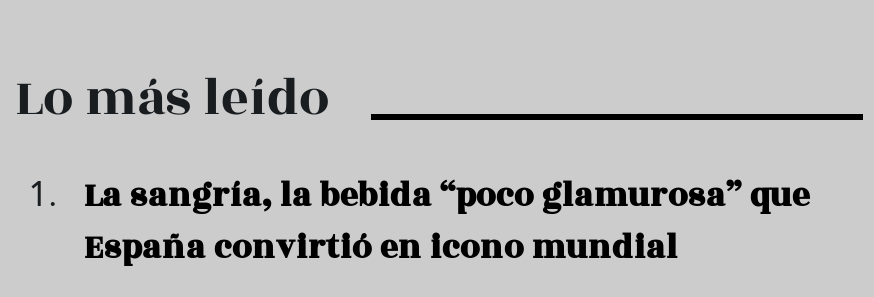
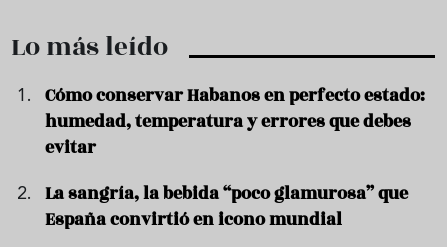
+ Cómo conservar Habanos en perfecto estado:
+ humedad, temperatura y errores que debes
+ evitar
